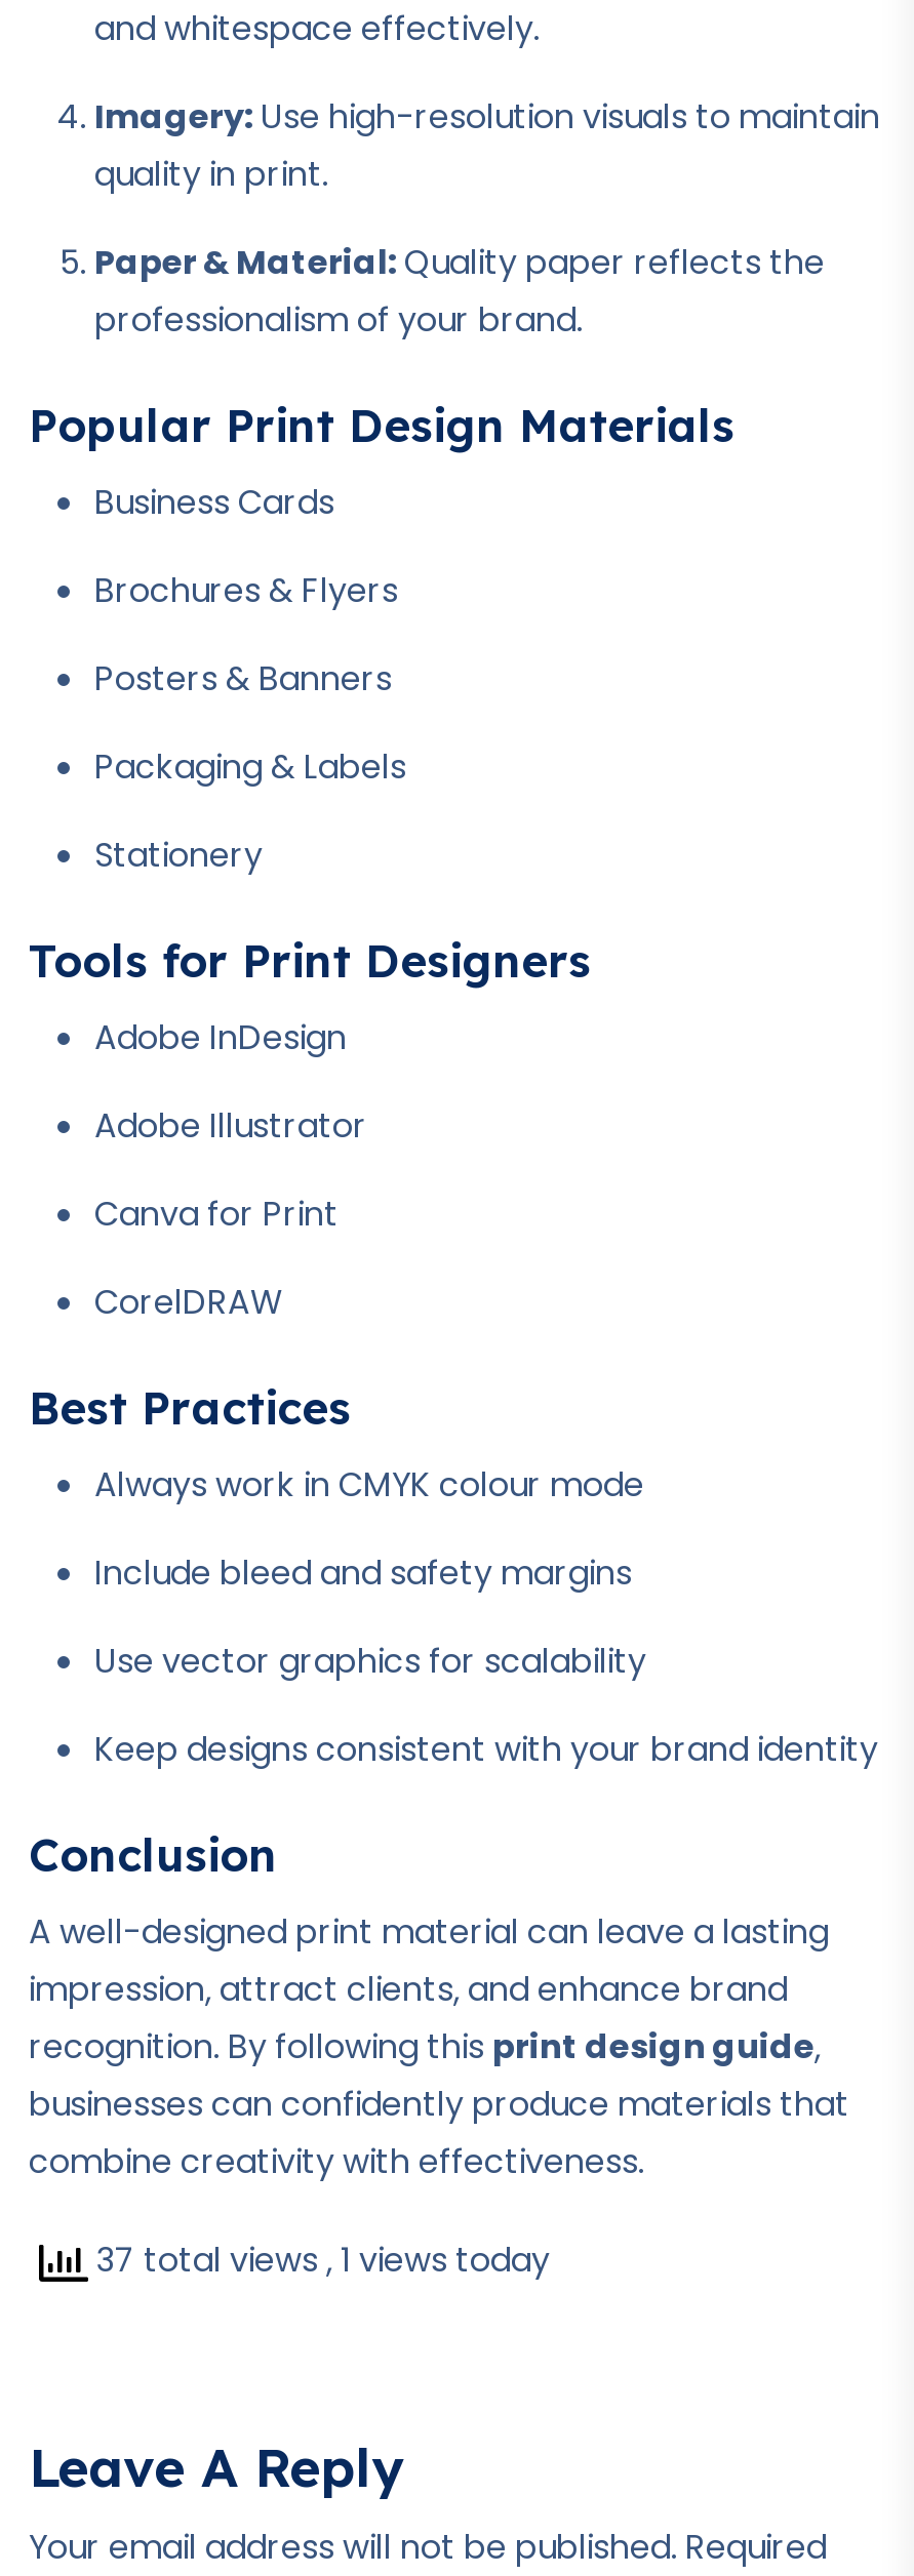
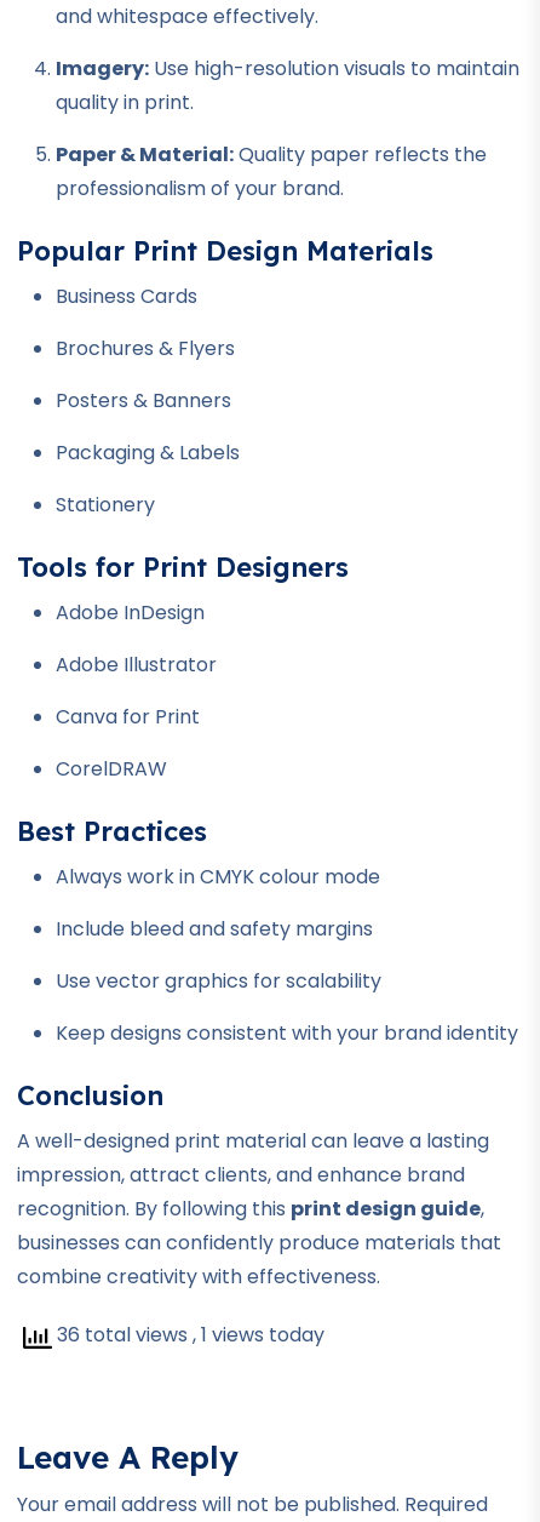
- 37 total views, 1 views today
+ 36 total views, 1 views today
